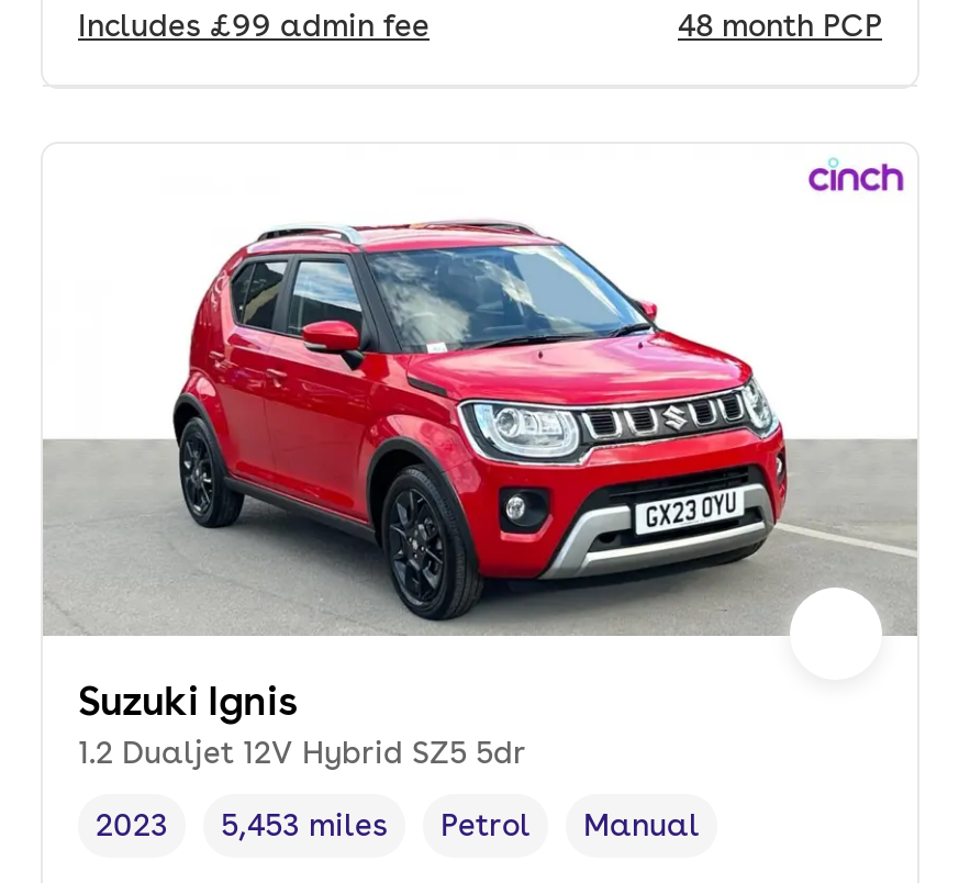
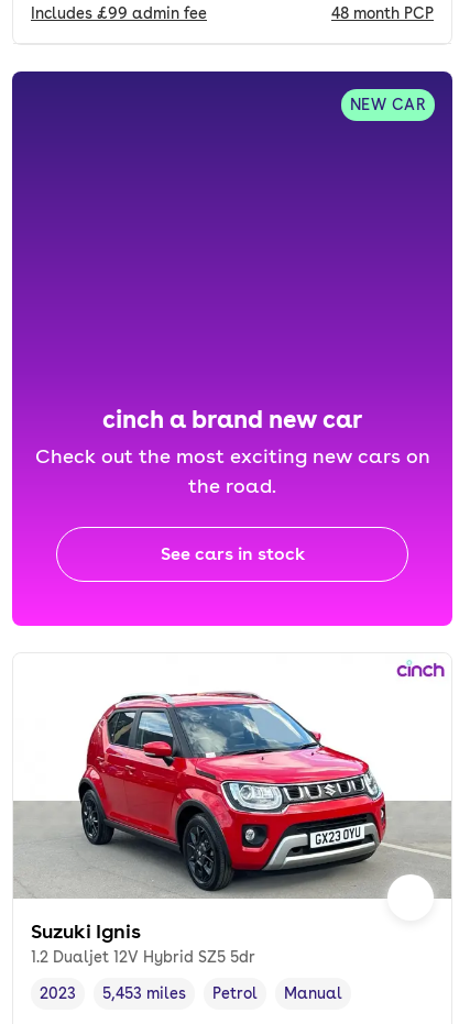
+ [image]
+ NEW CAR

+ cinch a brand new car
+ Check out the most exciting new cars on
+ the road.
+ See cars in stock
